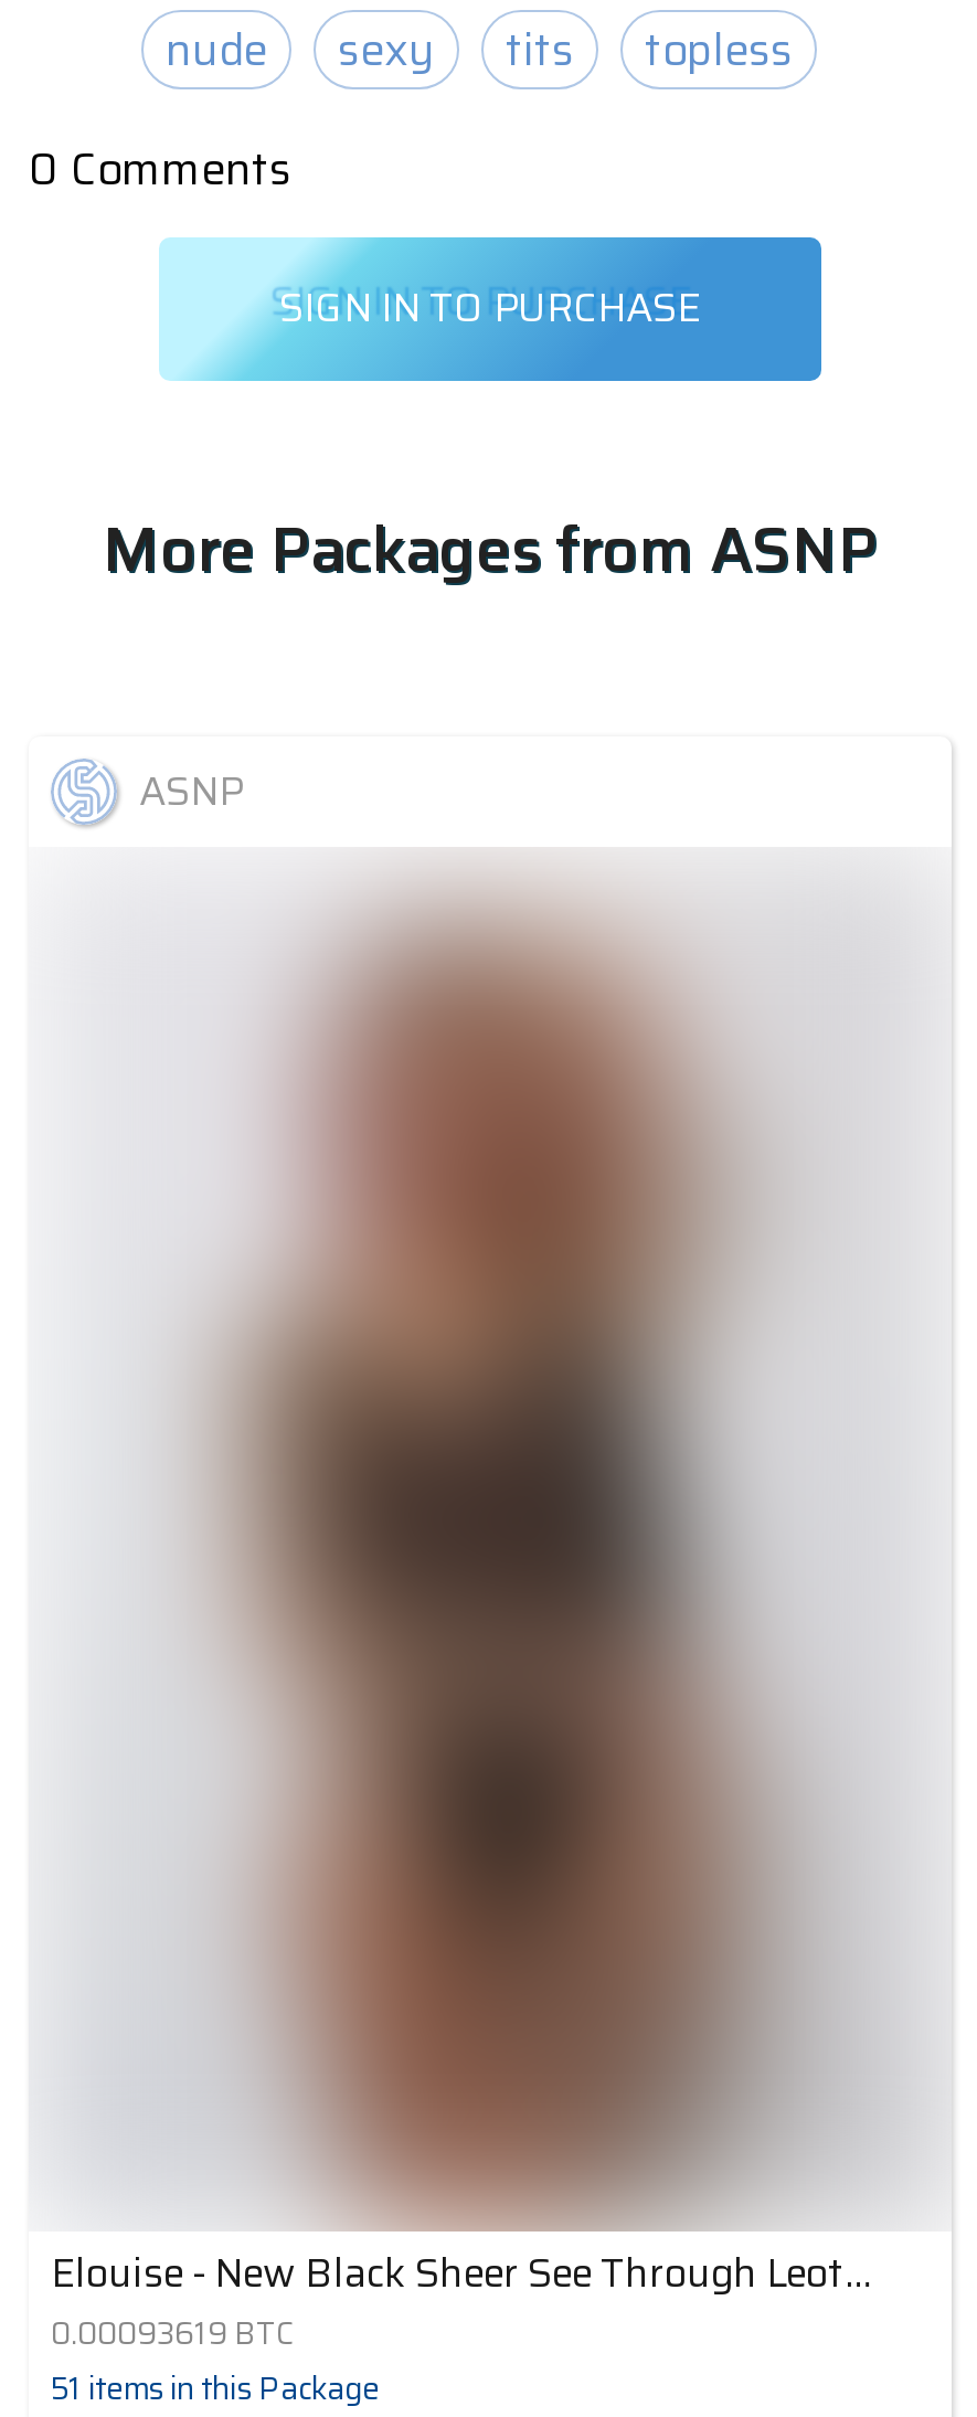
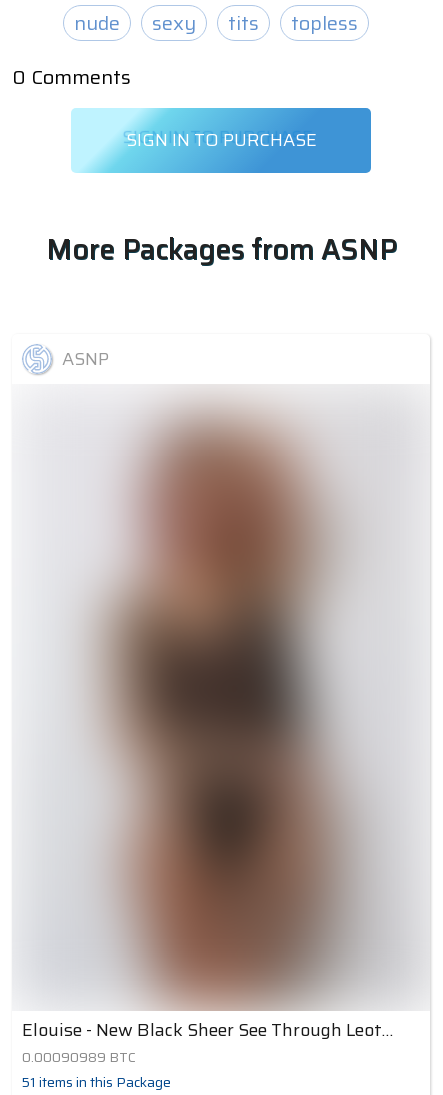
- 0.00093619 BTC
+ 0.00090989 BTC
